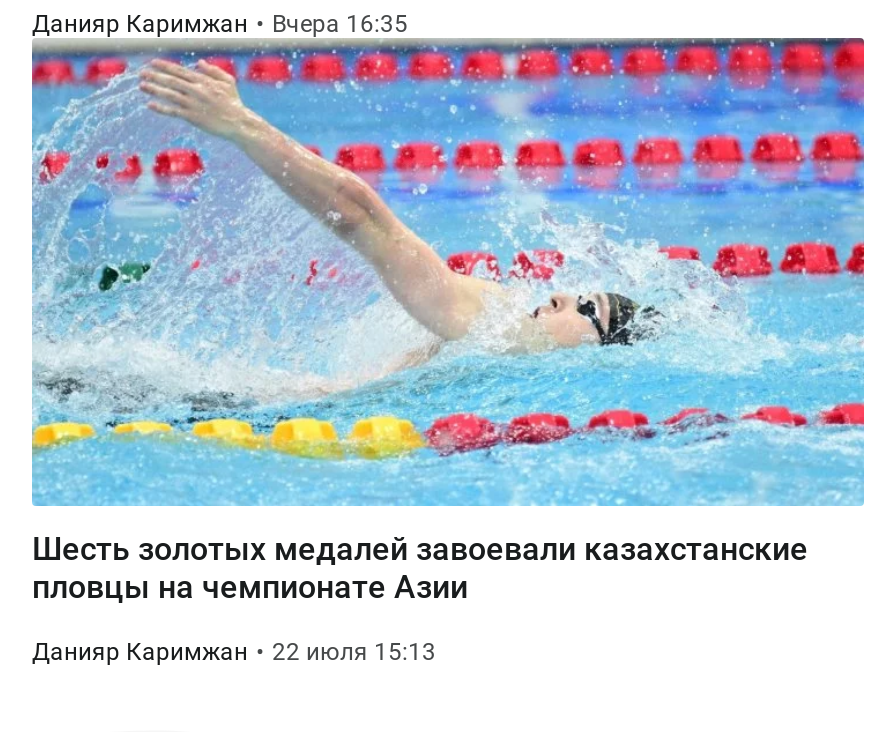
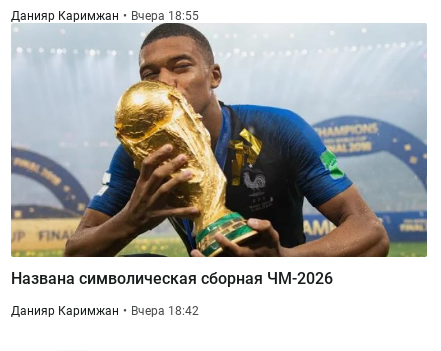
- Данияр Каримжан Вчера 16:35
+ Данияр Каримжан Вчера 18:55

- [image]
- Шесть золотых медалей завоевали казахстанские
- пловцы на чемпионате Азии
+ [image]
+ Названа символическая сборная ЧМ-2026

- Данияр Каримжан 22 июля 15:13
+ Данияр Каримжан Вчера 18:42
